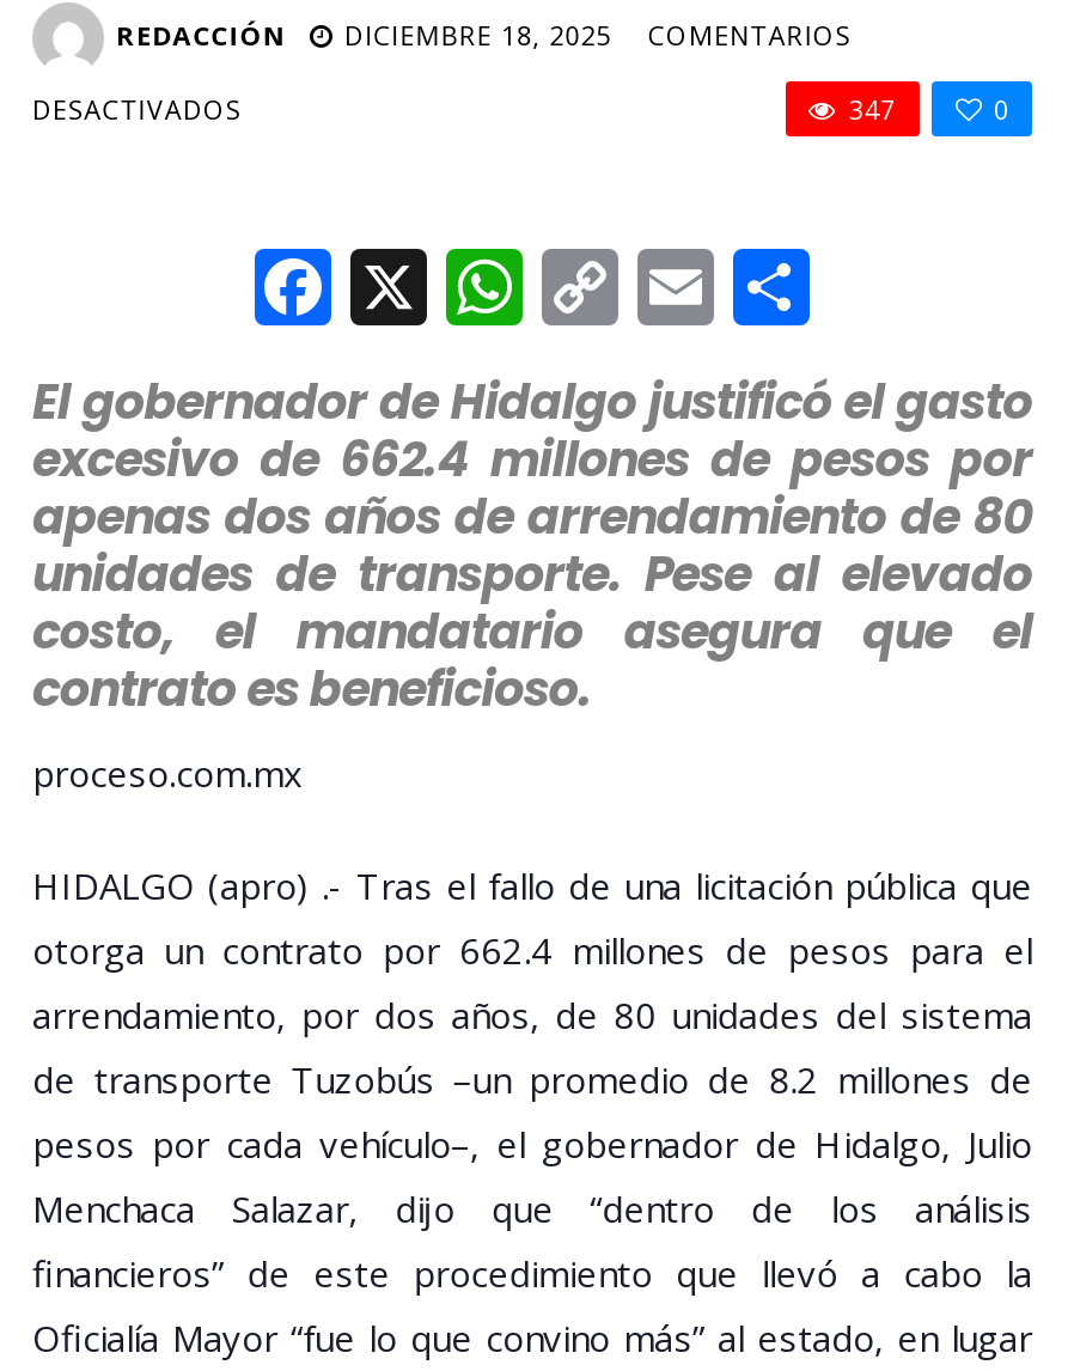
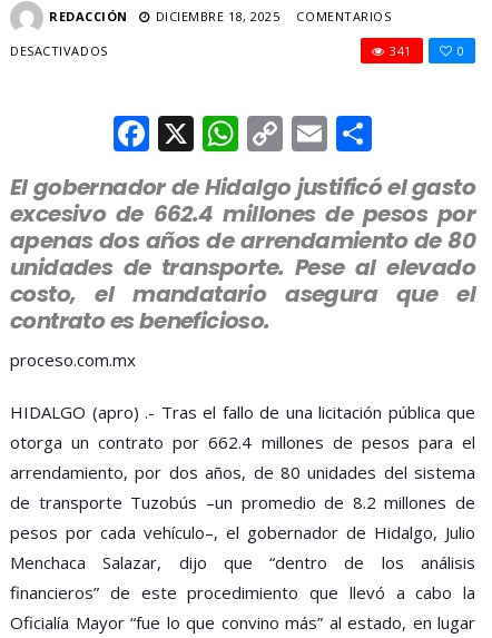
- 347
+ 341
